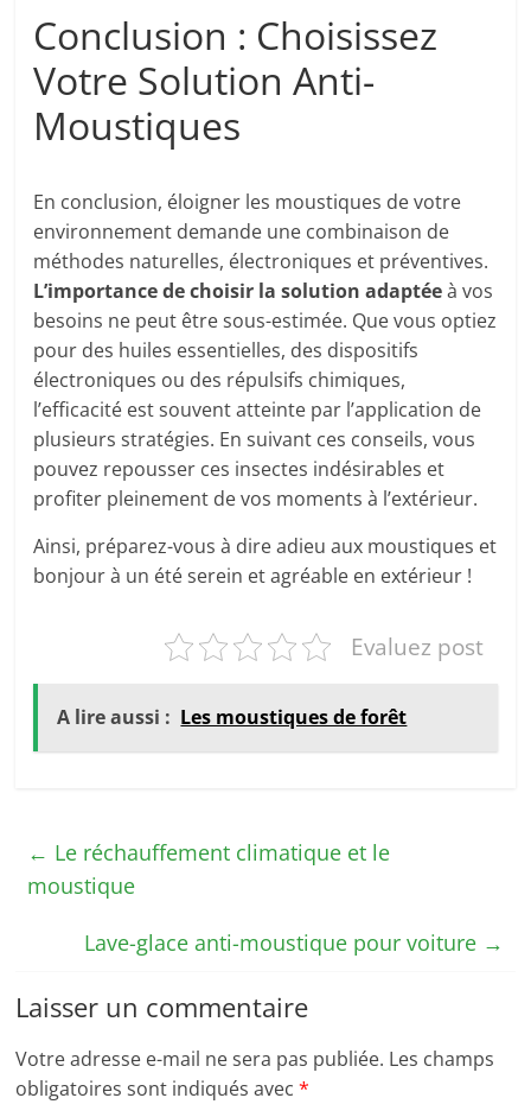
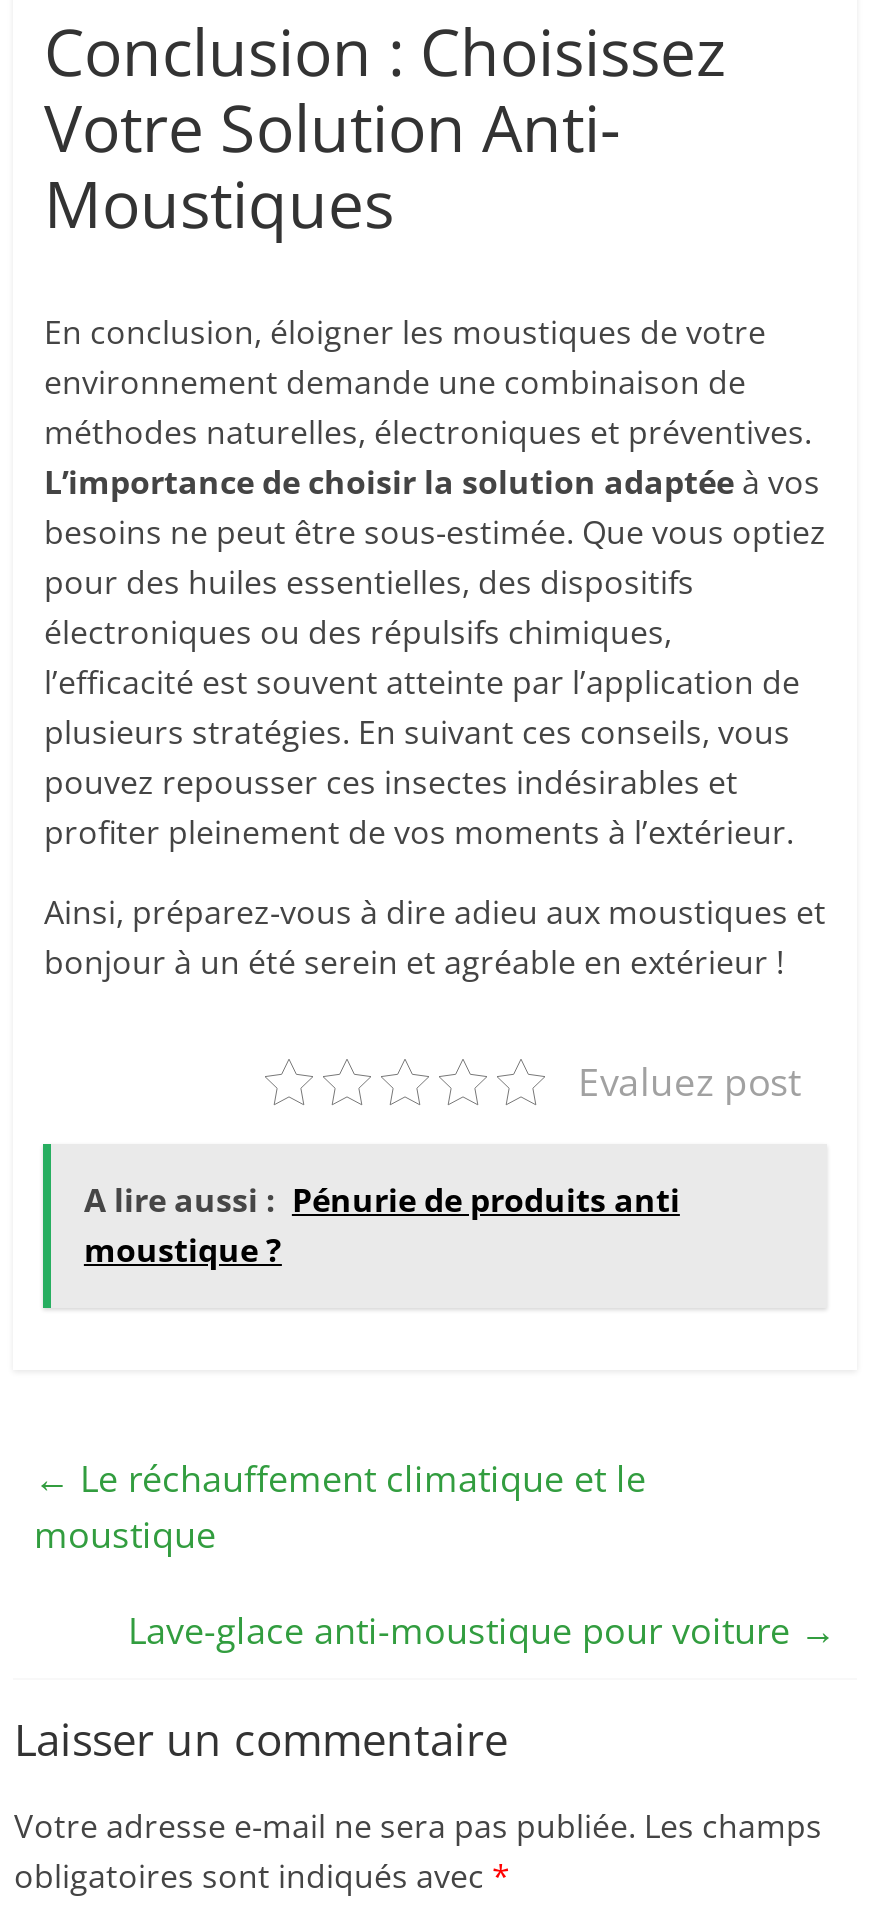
- A lire aussi : Les moustiques de forêt
+ A lire aussi : Pénurie de produits anti
+ moustique ?
